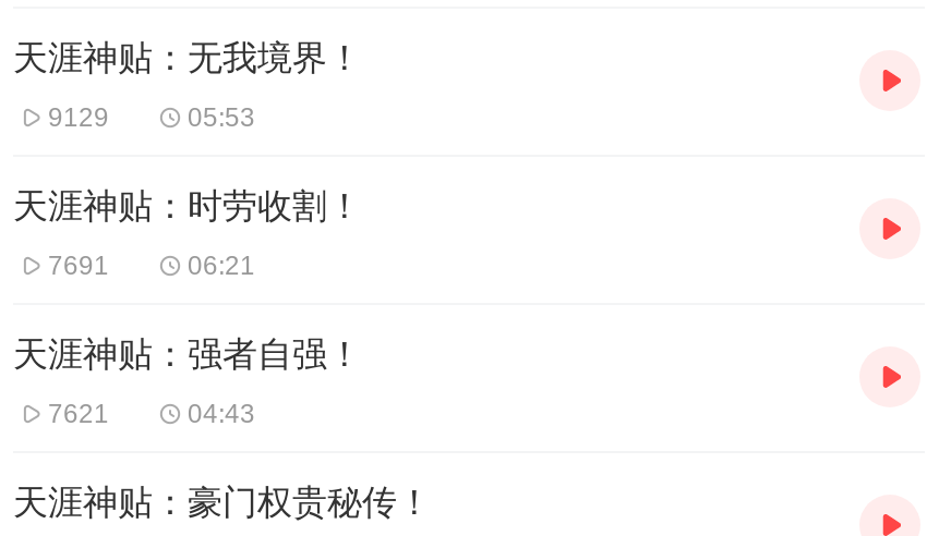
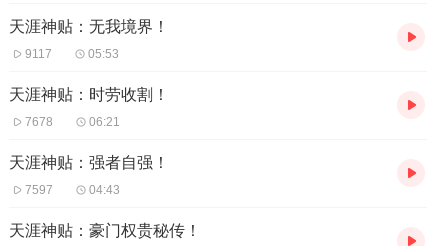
- 9129
+ 9117

- 7691
+ 7678

- 7621
+ 7597
